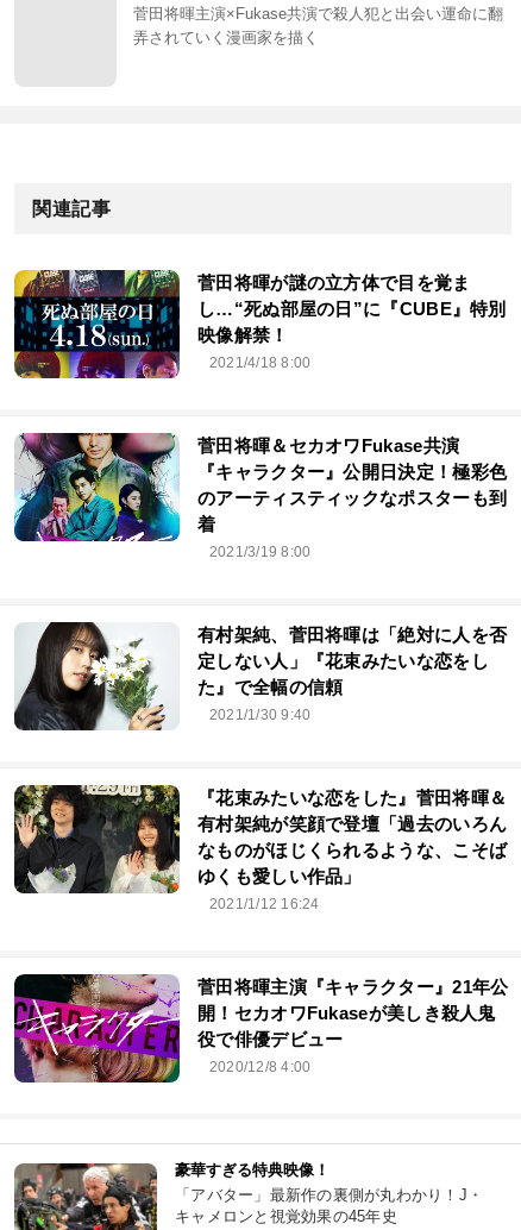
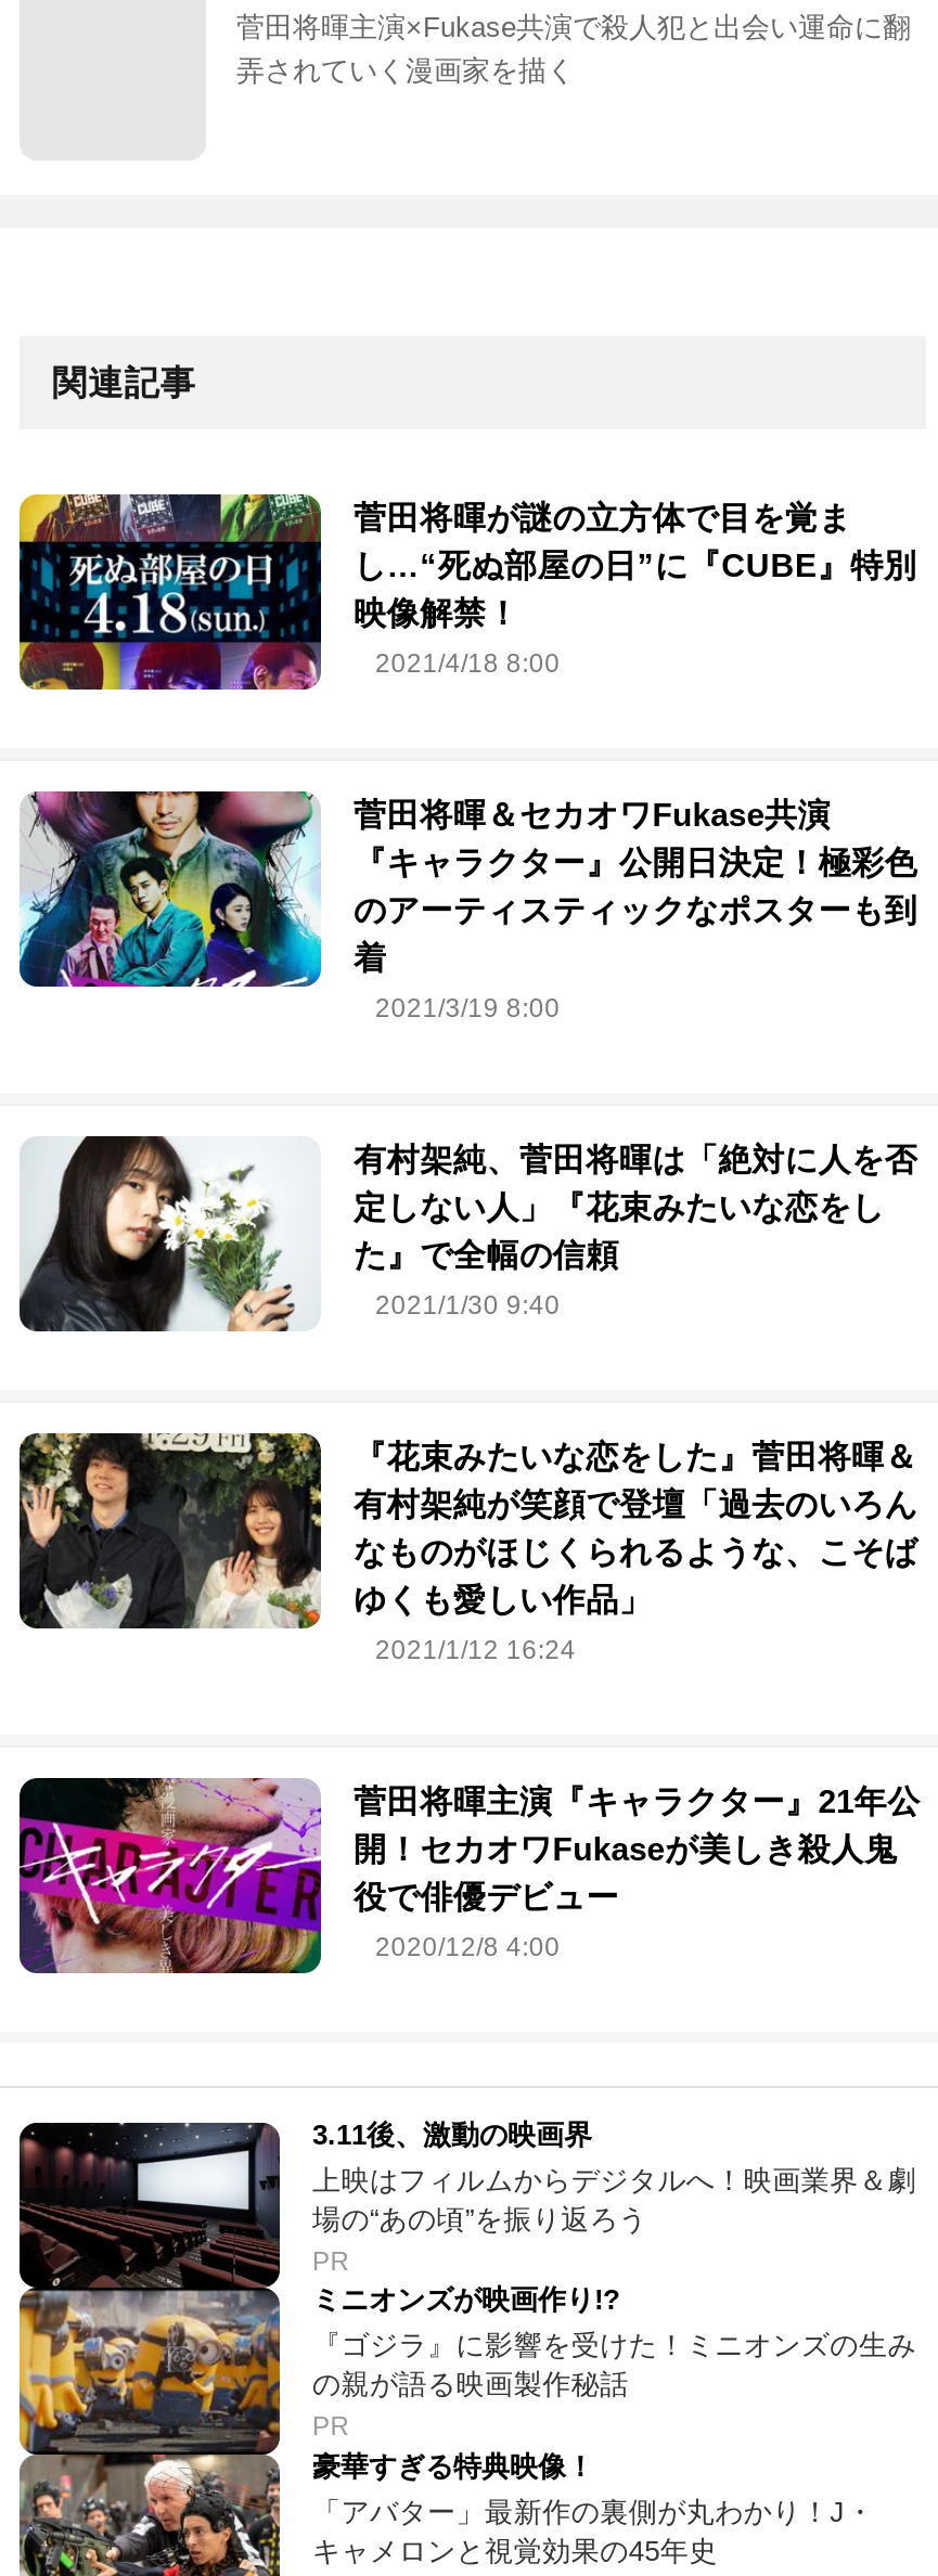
+ [image]
+ 3.11後、激動の映画界
+ 上映はフィルムからデジタルへ！映画業界＆劇
+ 場の“あの頃”を振り返ろう
+ PR
+ ミニオンズが映画作り!?
+ 『ゴジラ』に影響を受けた！ミニオンズの生み
+ の親が語る映画製作秘話
+ PR
